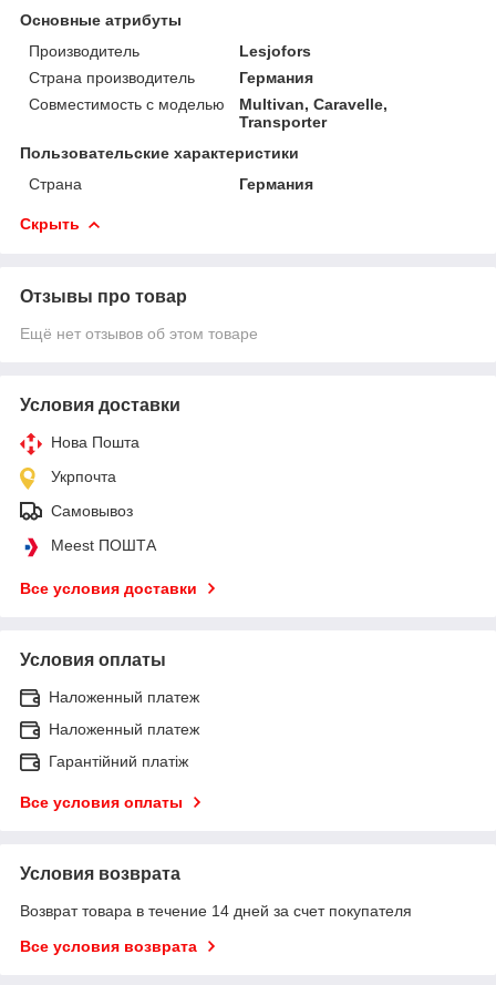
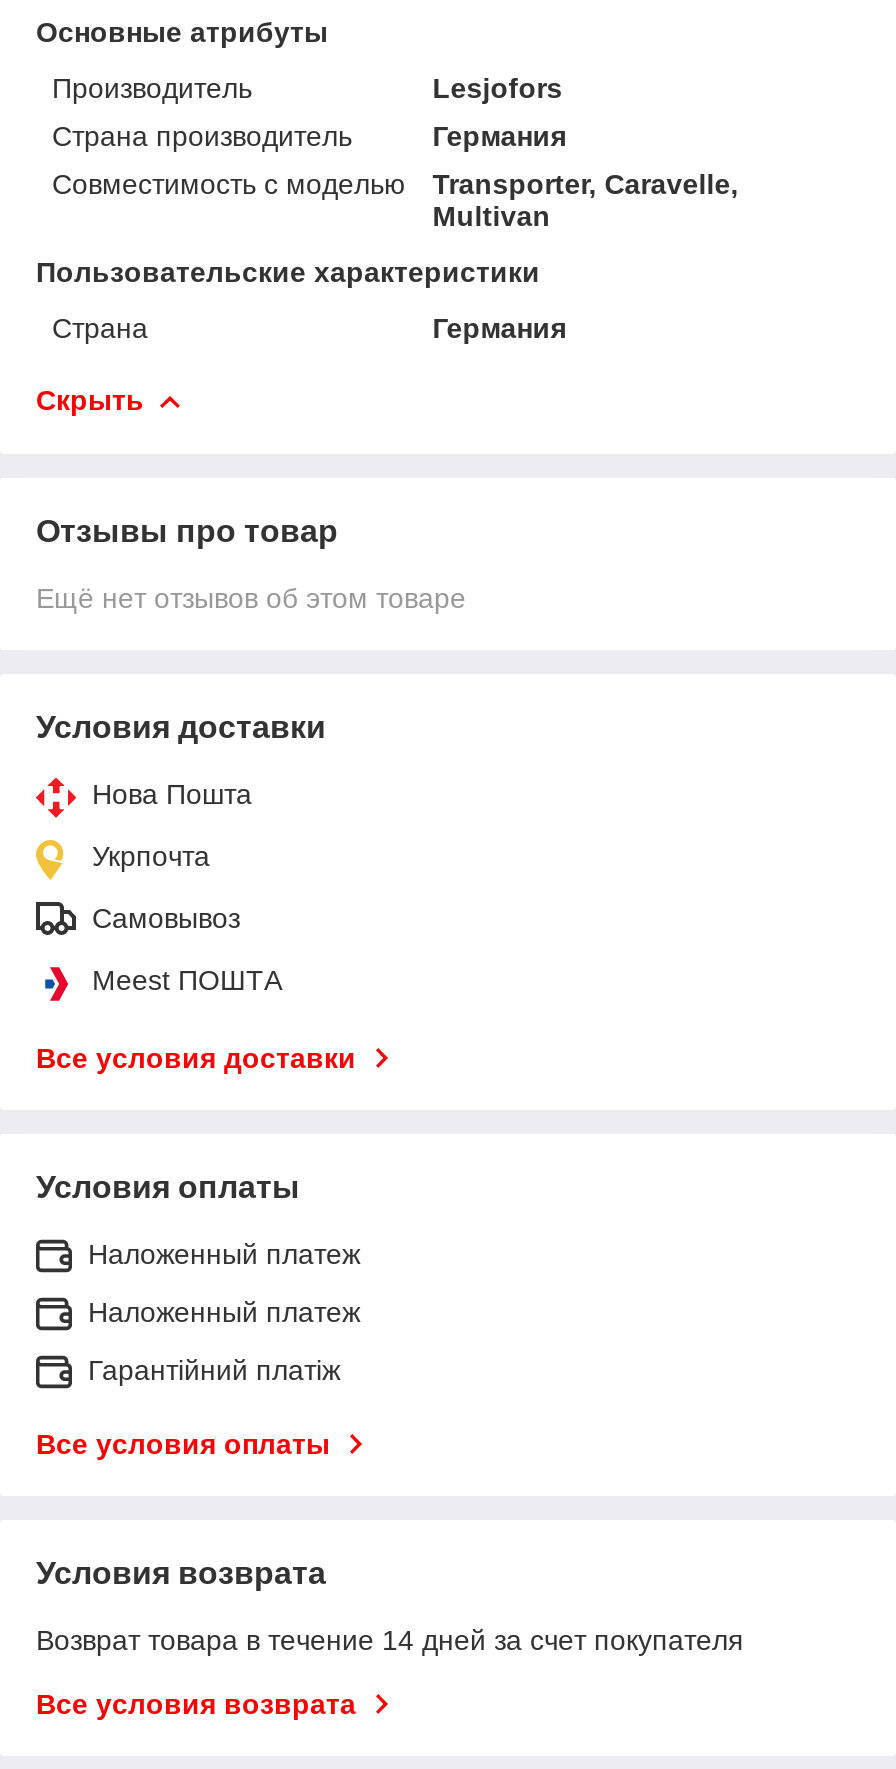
- Multivan, Caravelle,
- Transporter
+ Transporter, Caravelle,
+ Multivan
